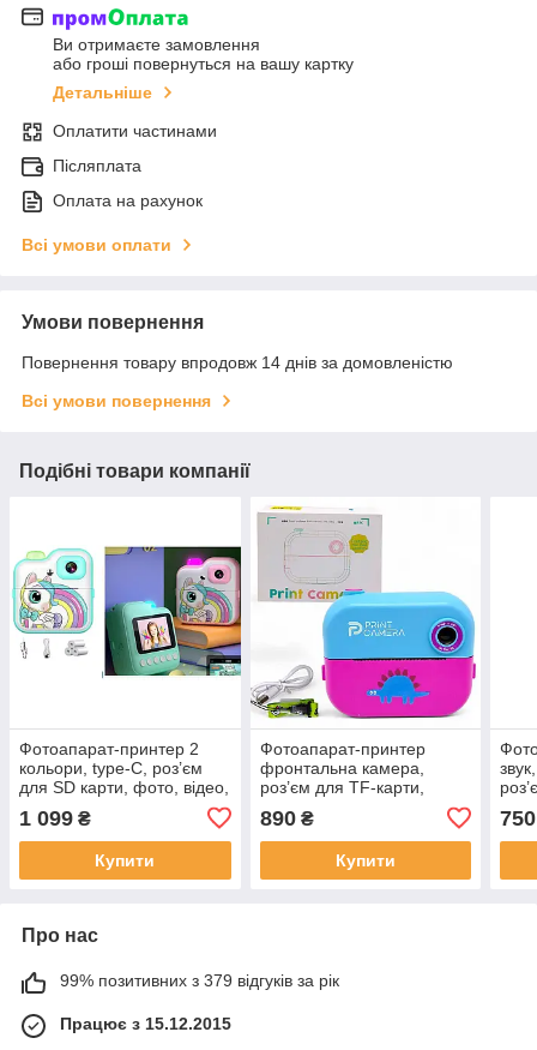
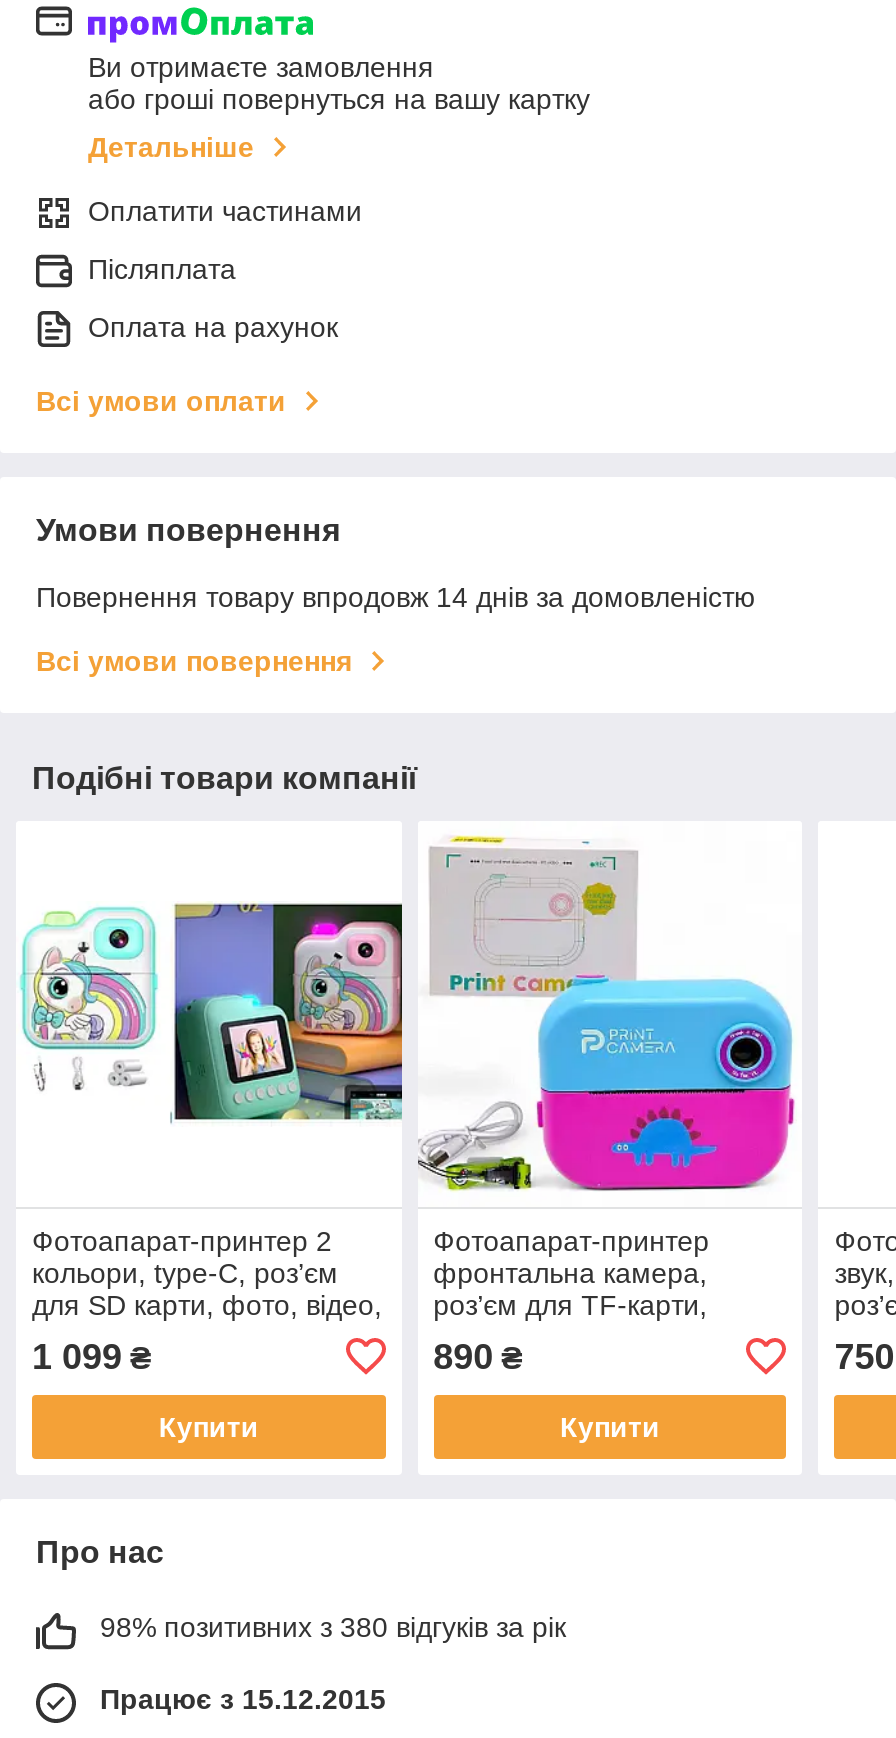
- 99% позитивних з 379 відгуків за рік
+ 98% позитивних з 380 відгуків за рік
